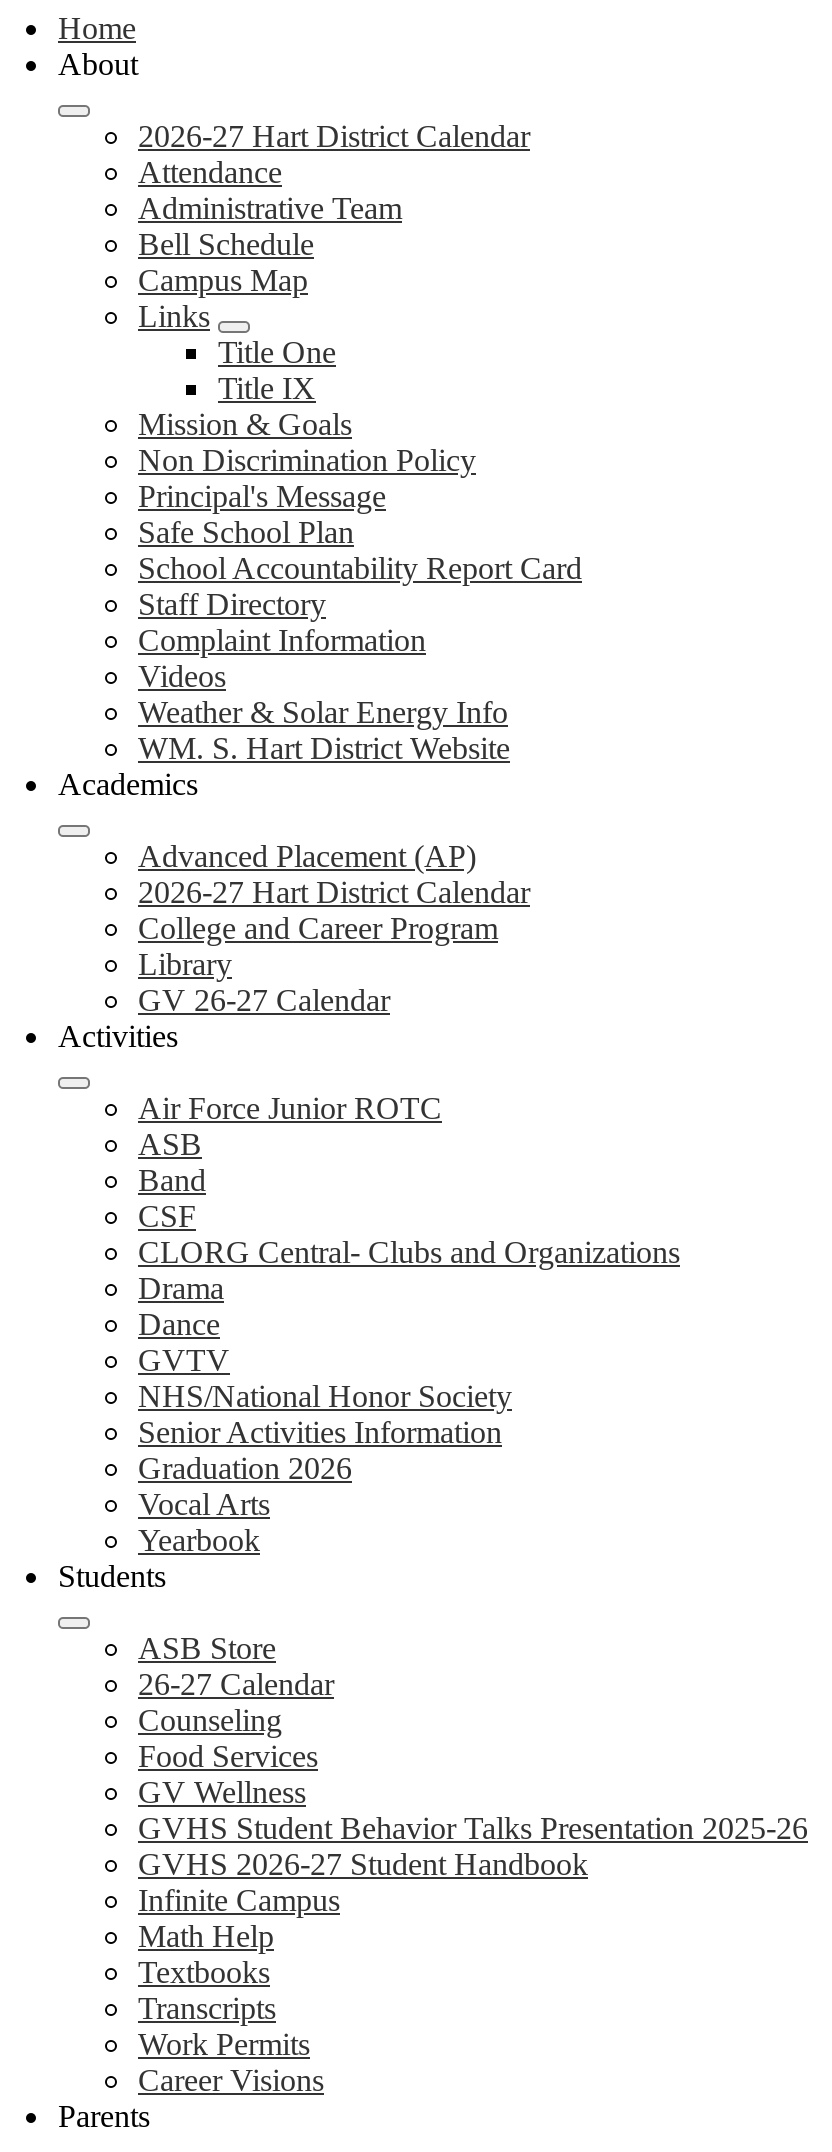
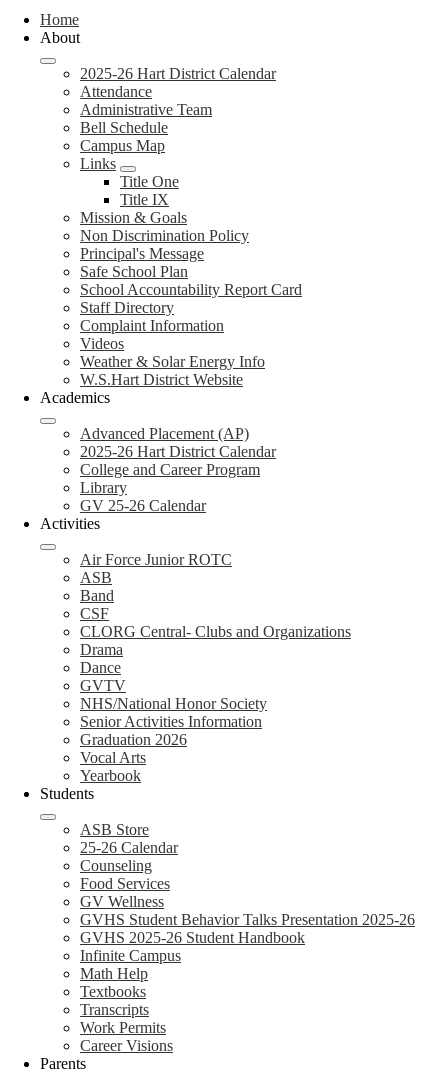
- 2026-27 Hart District Calendar
+ 2025-26 Hart District Calendar

- WM. S. Hart District Website
+ W.S.Hart District Website

- 2026-27 Hart District Calendar
+ 2025-26 Hart District Calendar

- GV 26-27 Calendar
+ GV 25-26 Calendar

- 26-27 Calendar
+ 25-26 Calendar

- GVHS 2026-27 Student Handbook
+ GVHS 2025-26 Student Handbook
